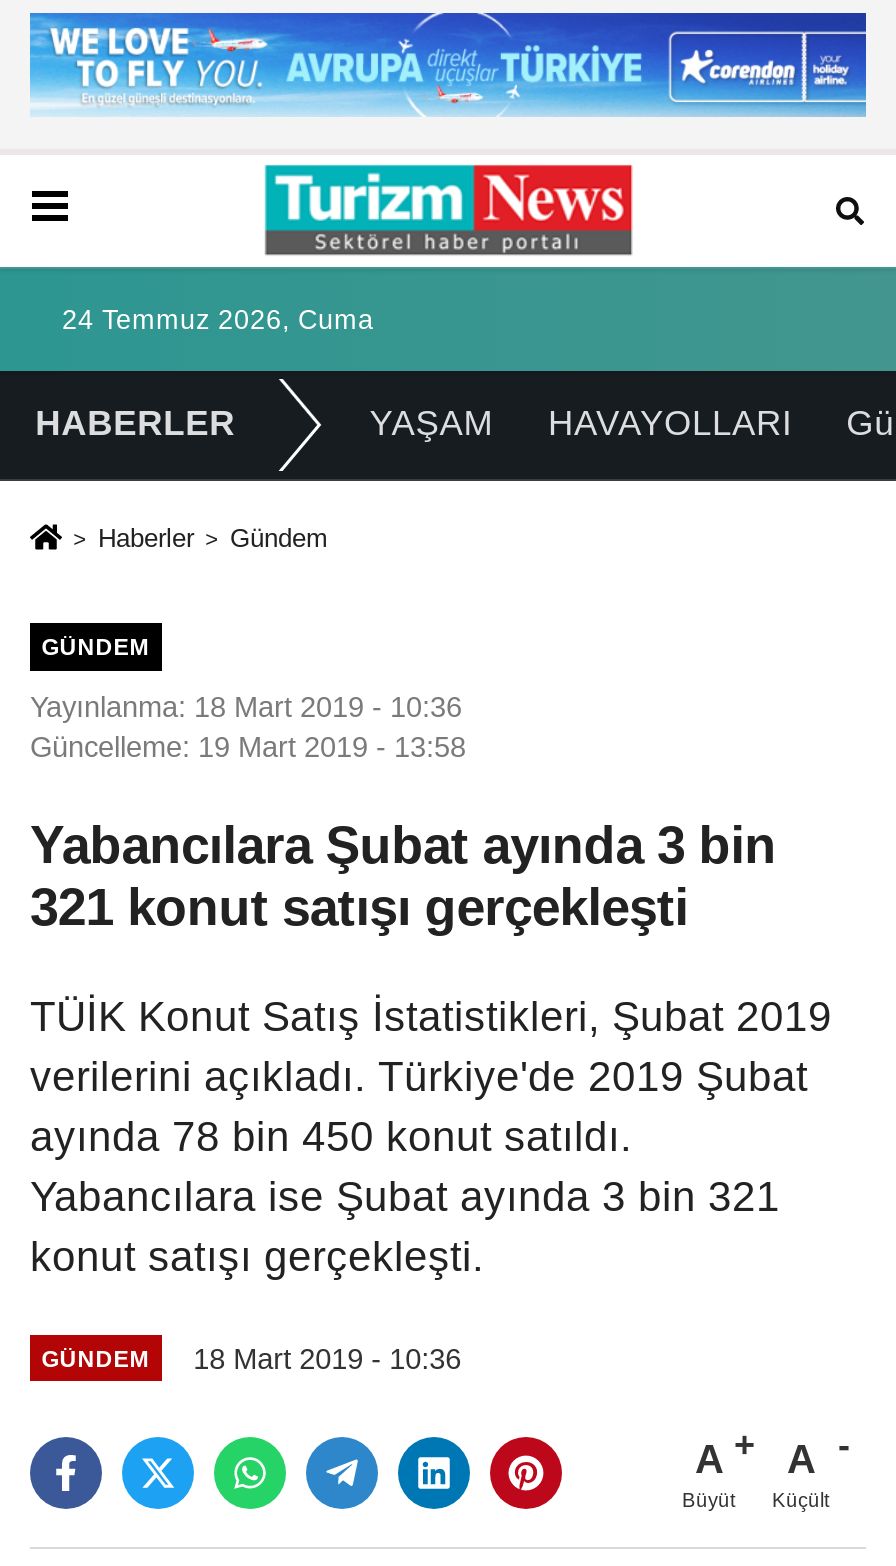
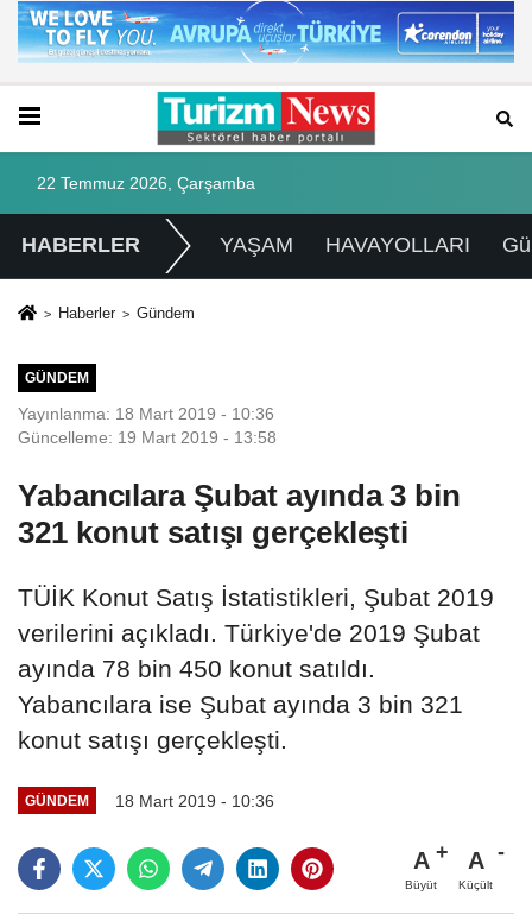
- 24 Temmuz 2026, Cuma
+ 22 Temmuz 2026, Çarşamba
